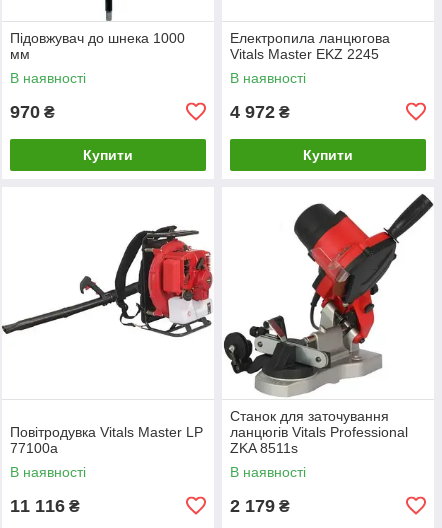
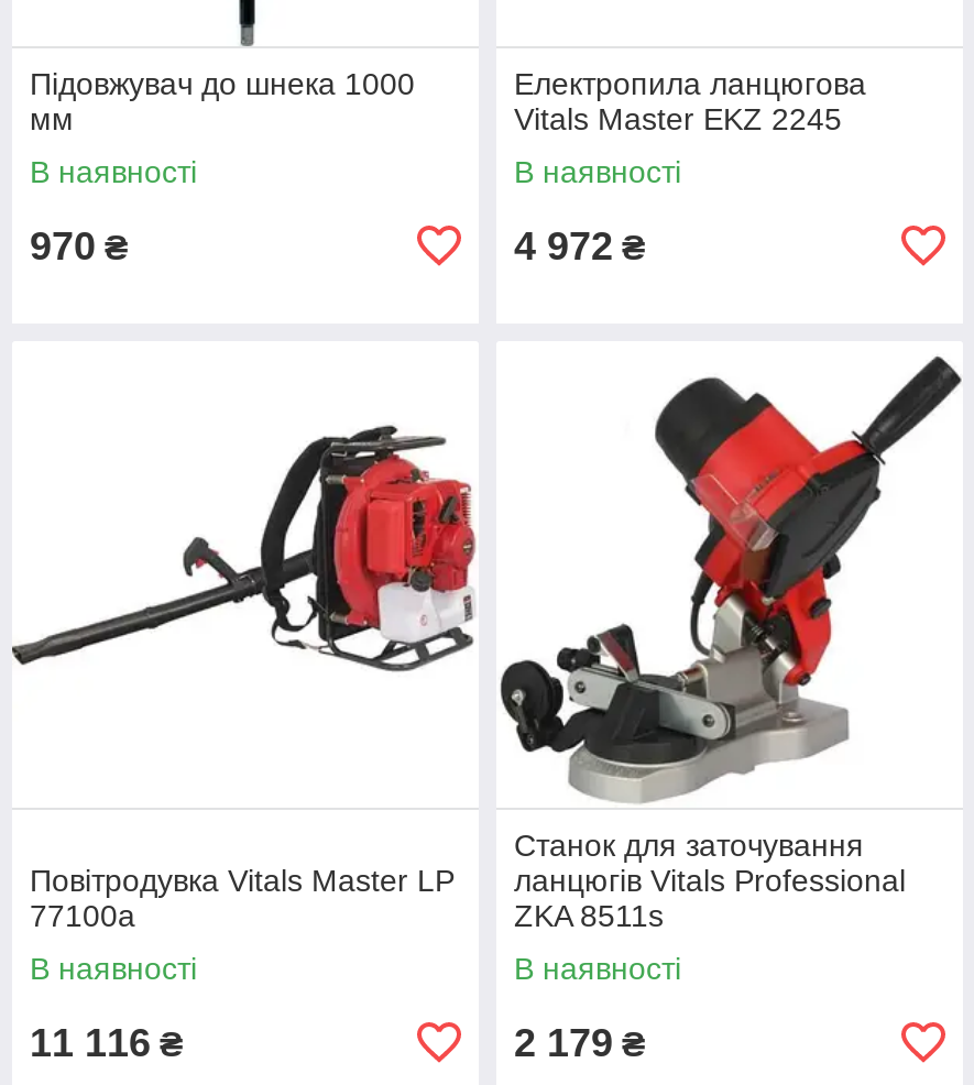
- Купити

- Купити
